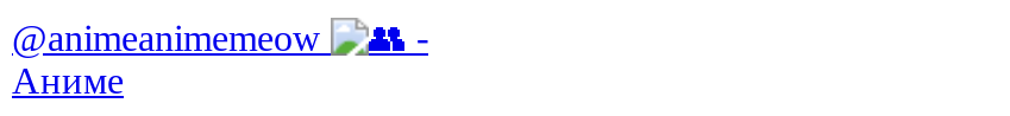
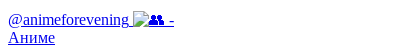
- @animeanimemeow
+ @animeforevening
